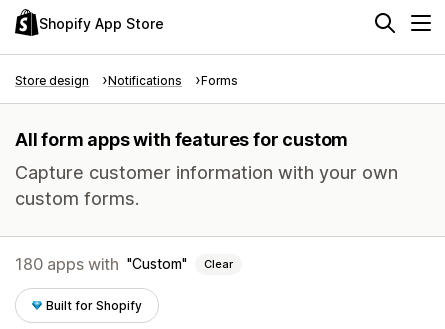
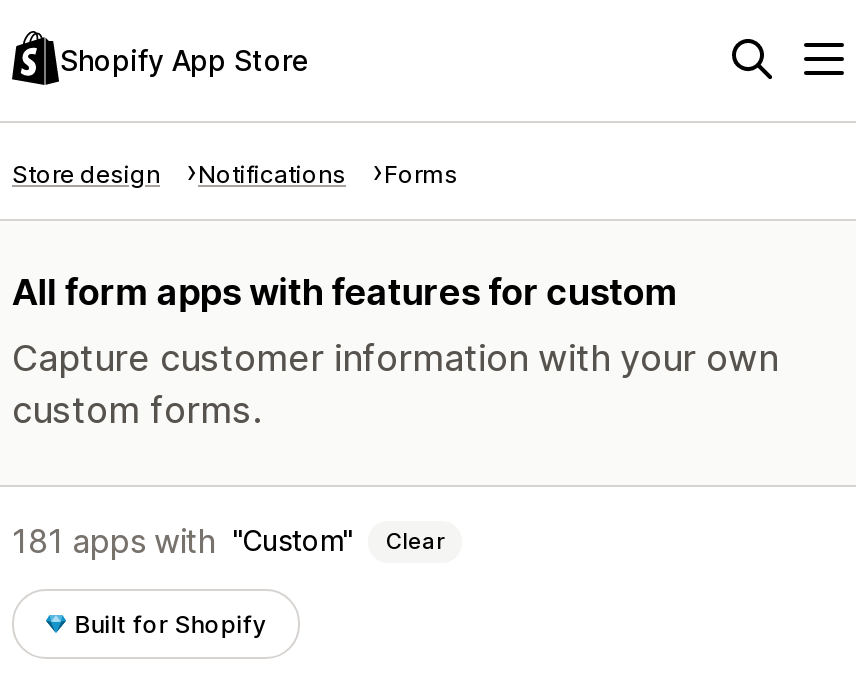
- 180 apps with Custom Clear
+ 181 apps with Custom Clear
